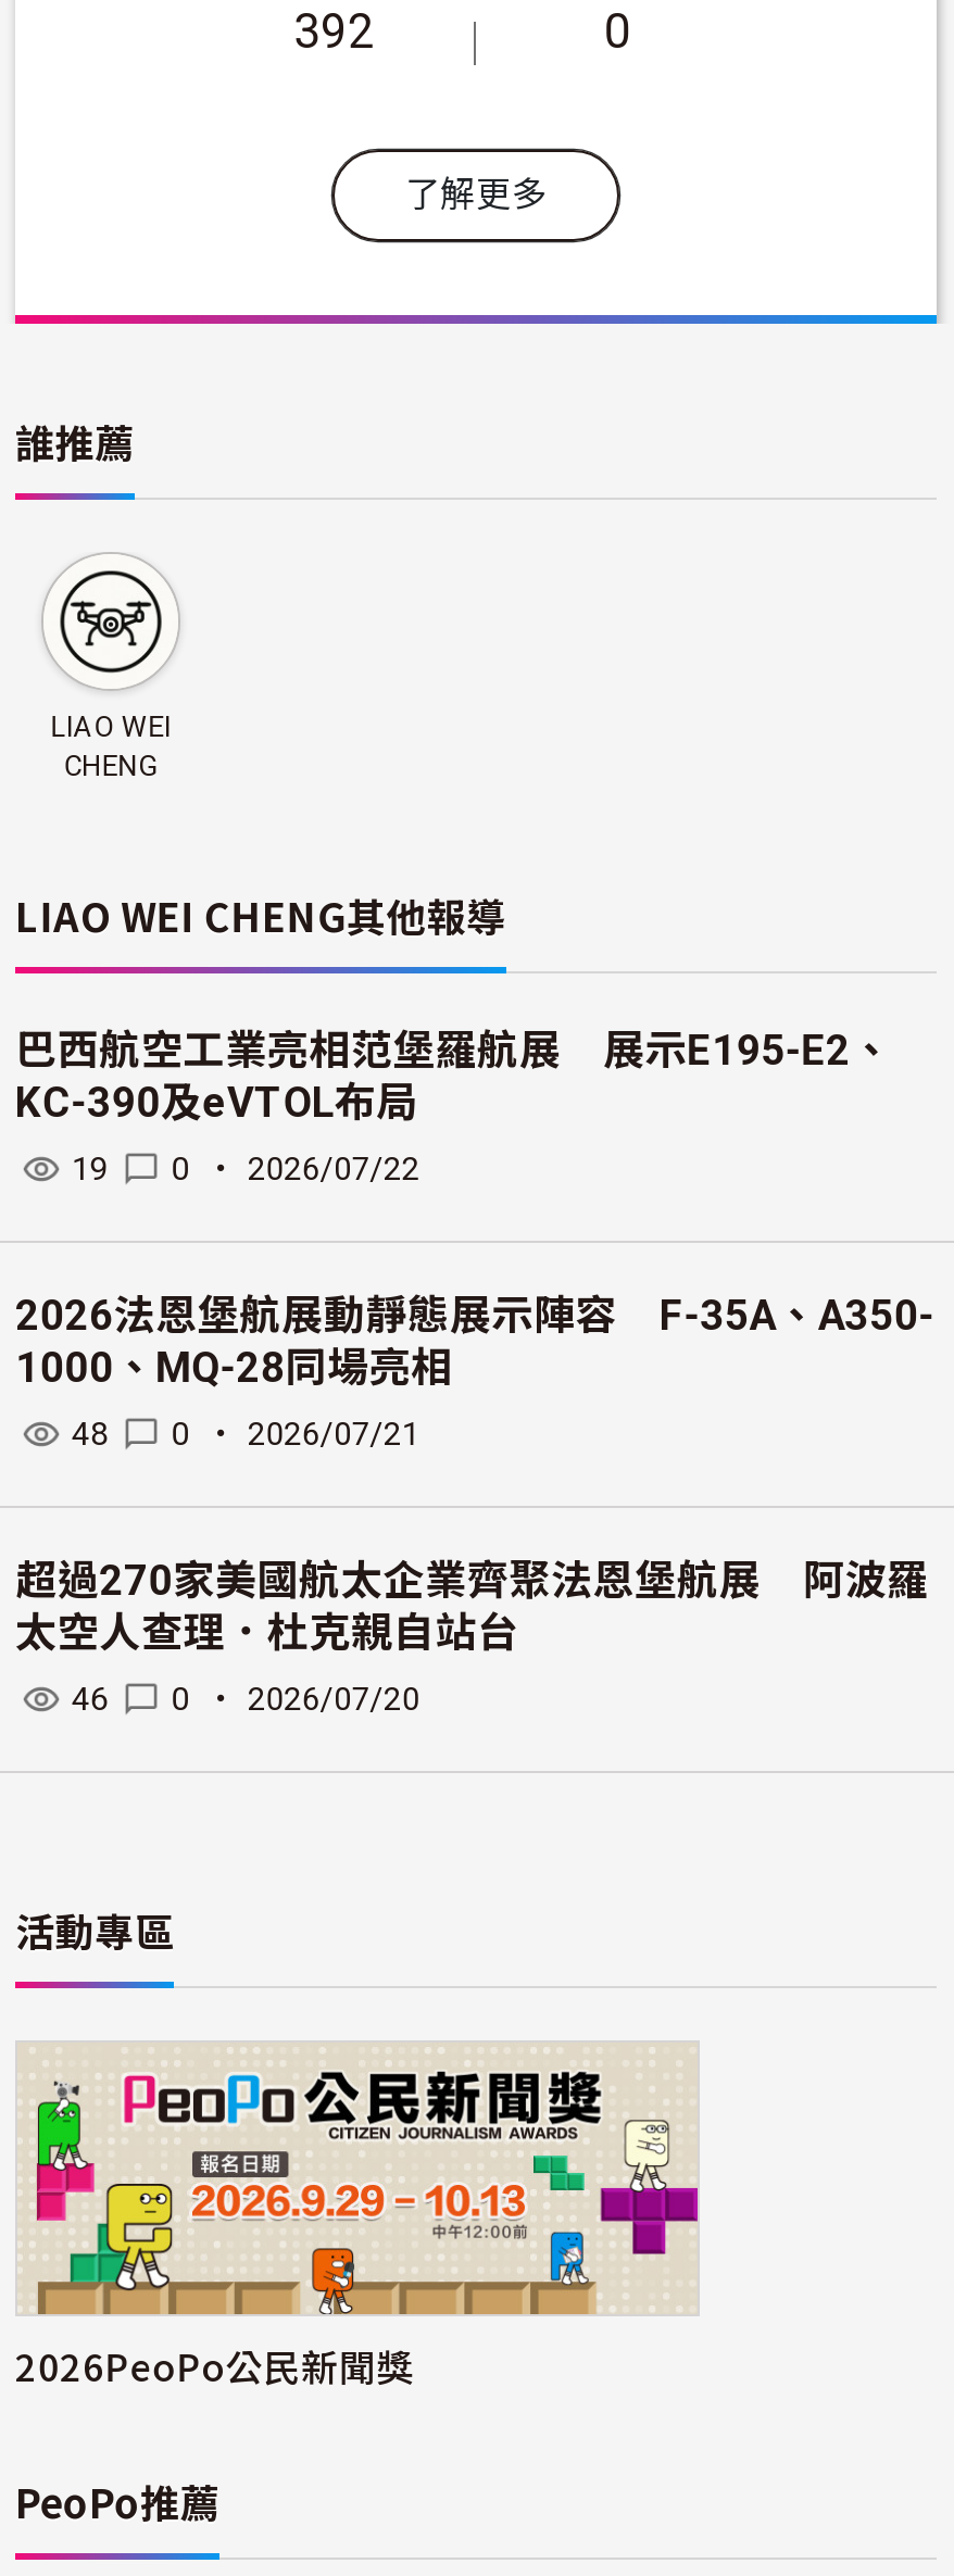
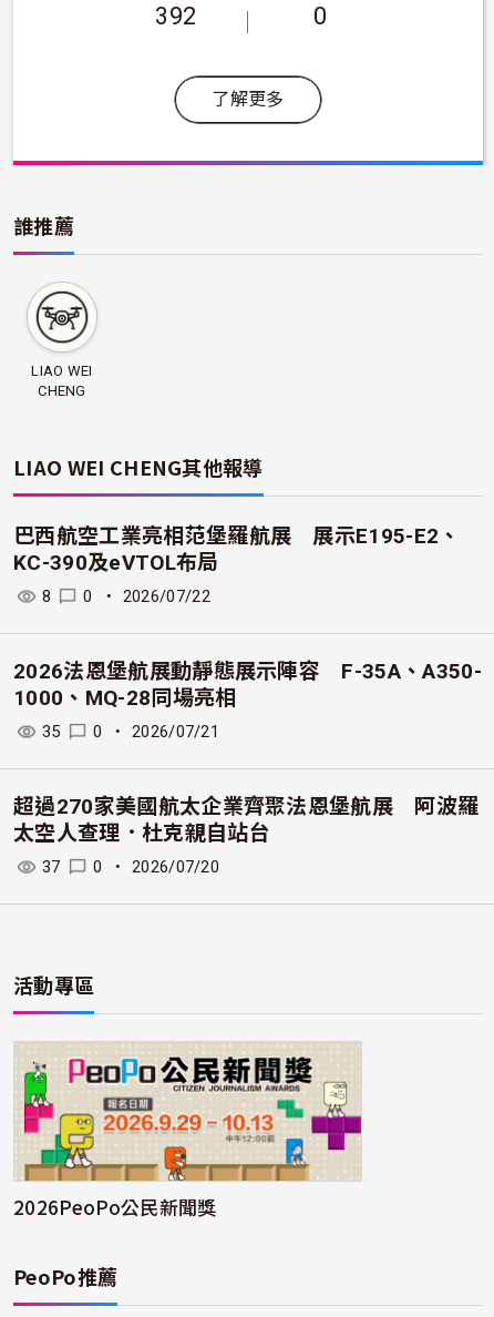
- 19 0 ・2026/07/22
+ 8 0 ・2026/07/22

- 48 0 ・2026/07/21
+ 35 0 ・2026/07/21

- 46 0 ・2026/07/20
+ 37 0 ・2026/07/20
